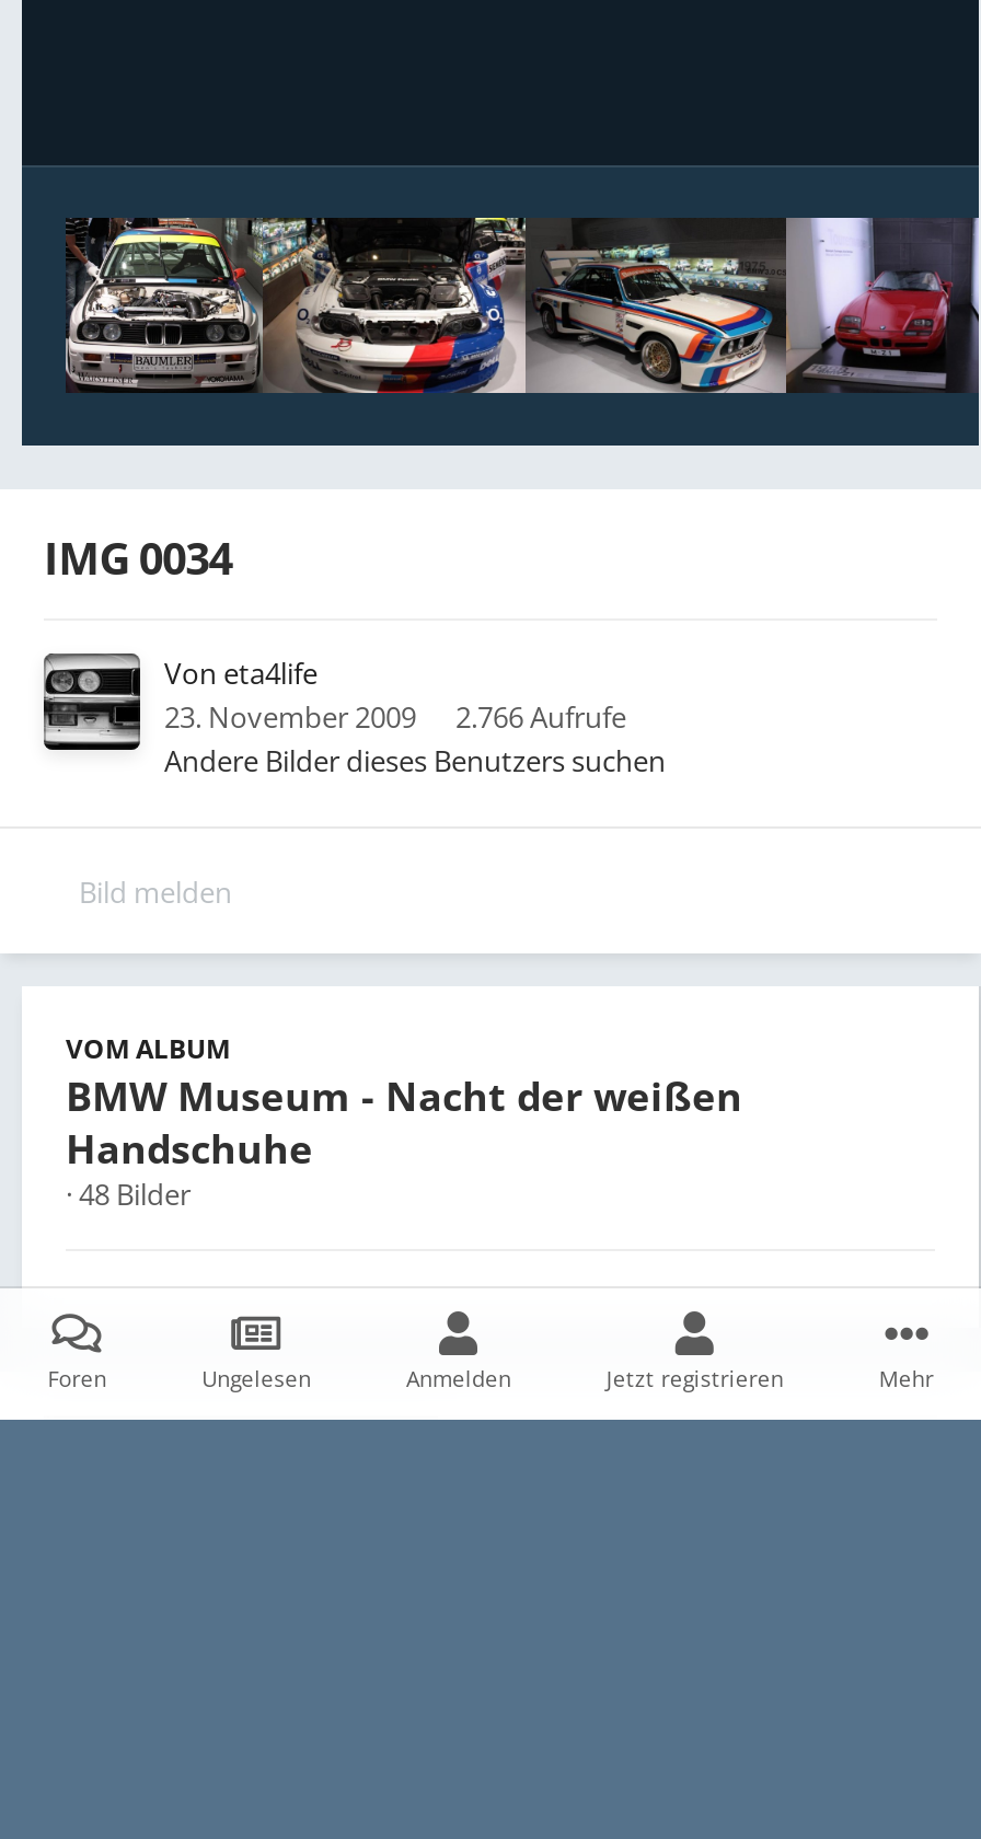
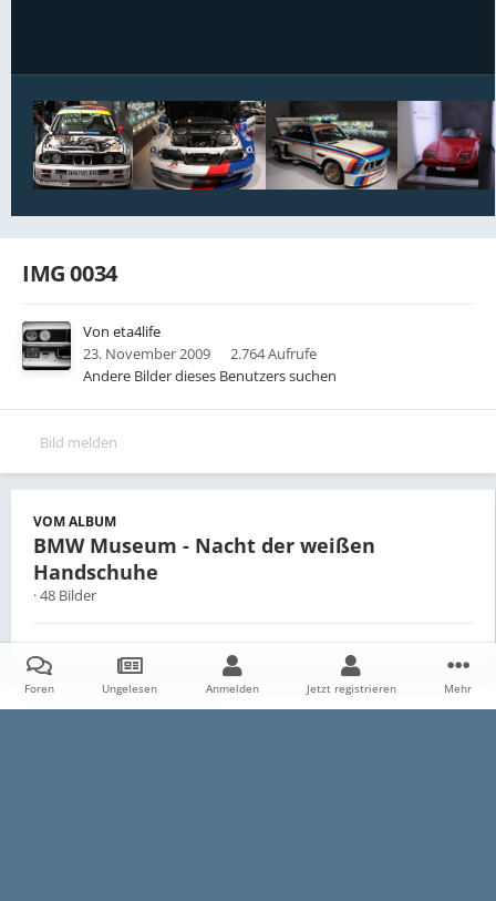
- 23. November 2009 2.766 Aufrufe
+ 23. November 2009 2.764 Aufrufe
